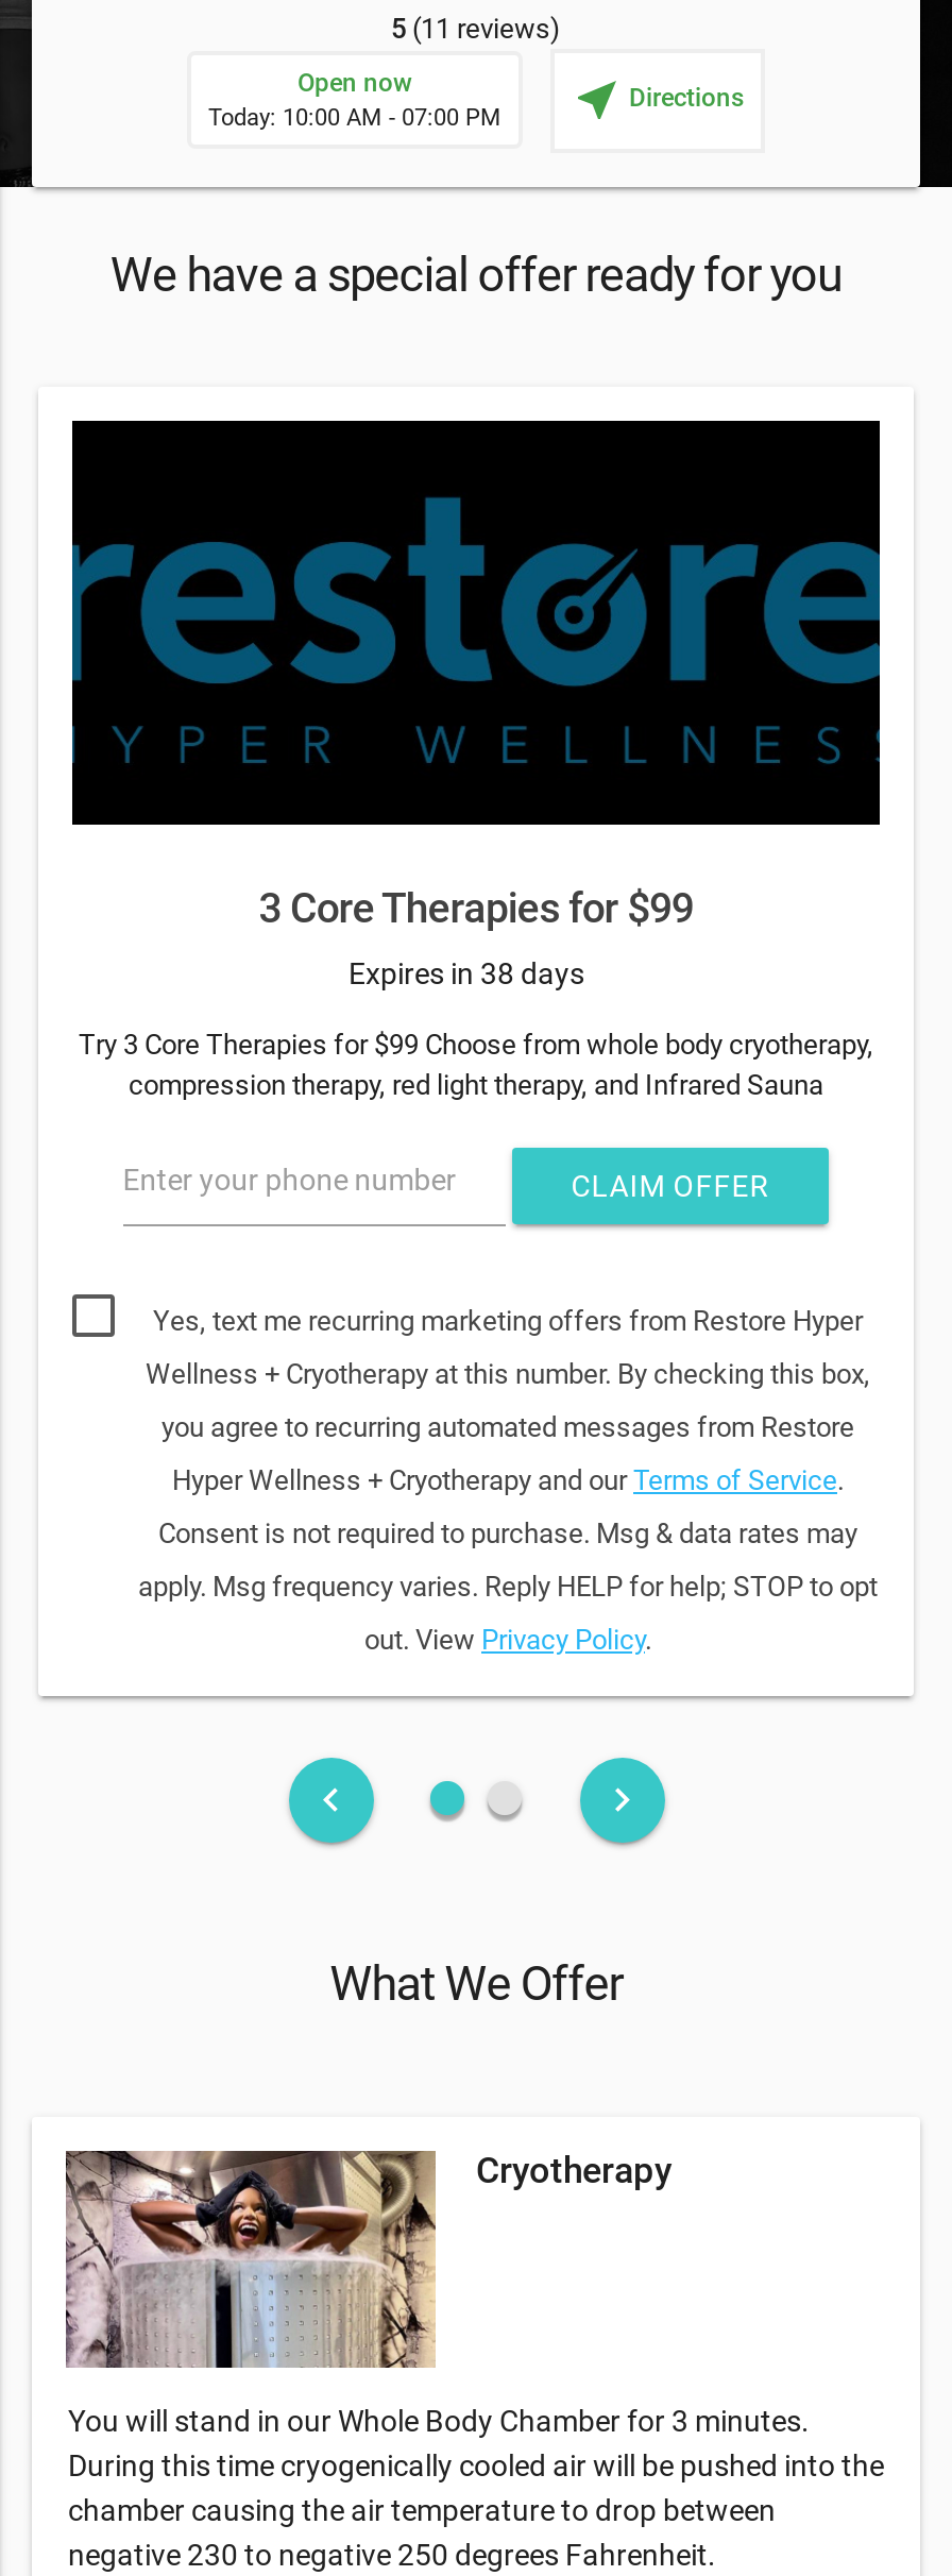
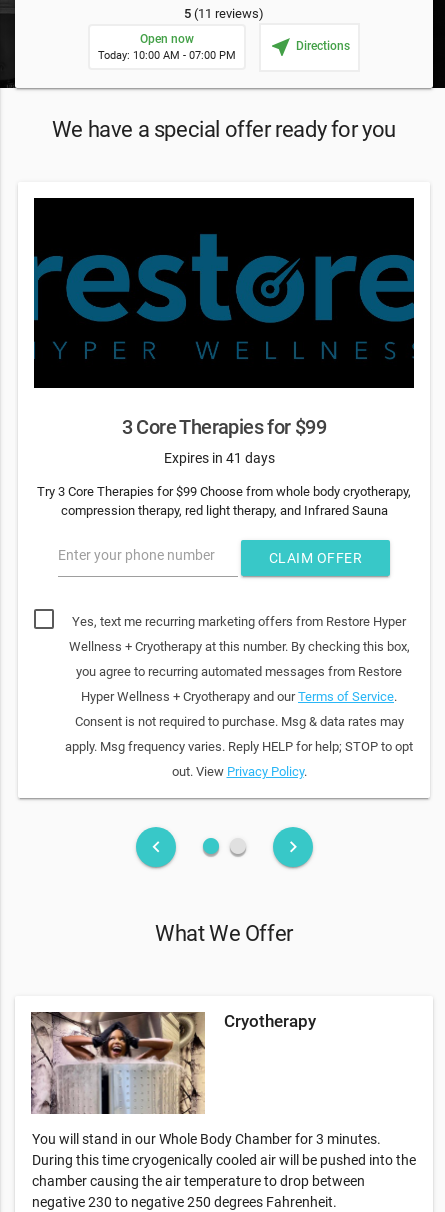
- Expires in 38 days
+ Expires in 41 days
